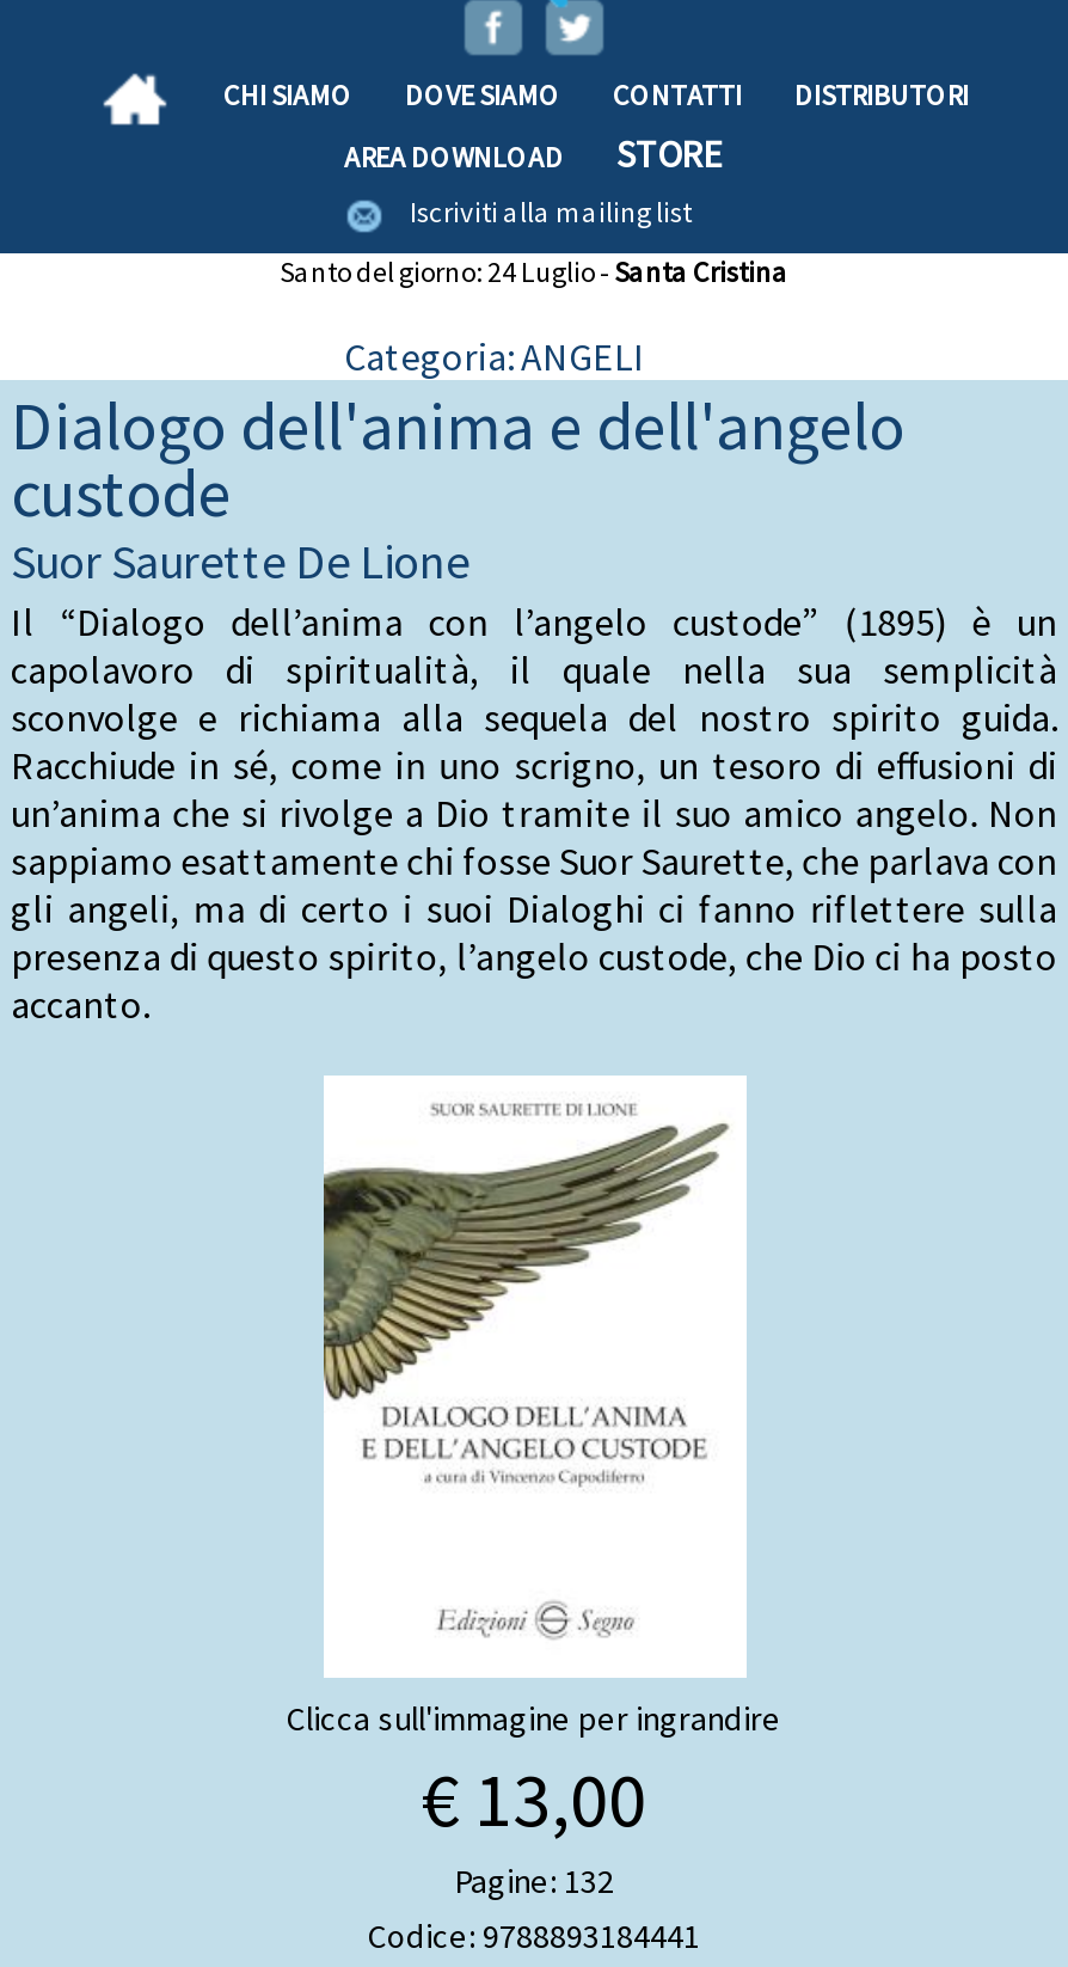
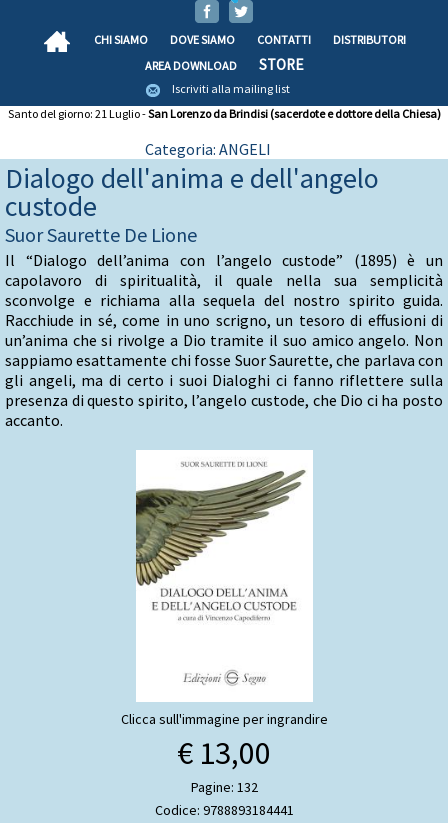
- Santo del giorno: 24 Luglio -Santa Cristina
+ Santo del giorno: 21 Luglio -San Lorenzo da Brindisi (sacerdote e dottore della Chiesa)
